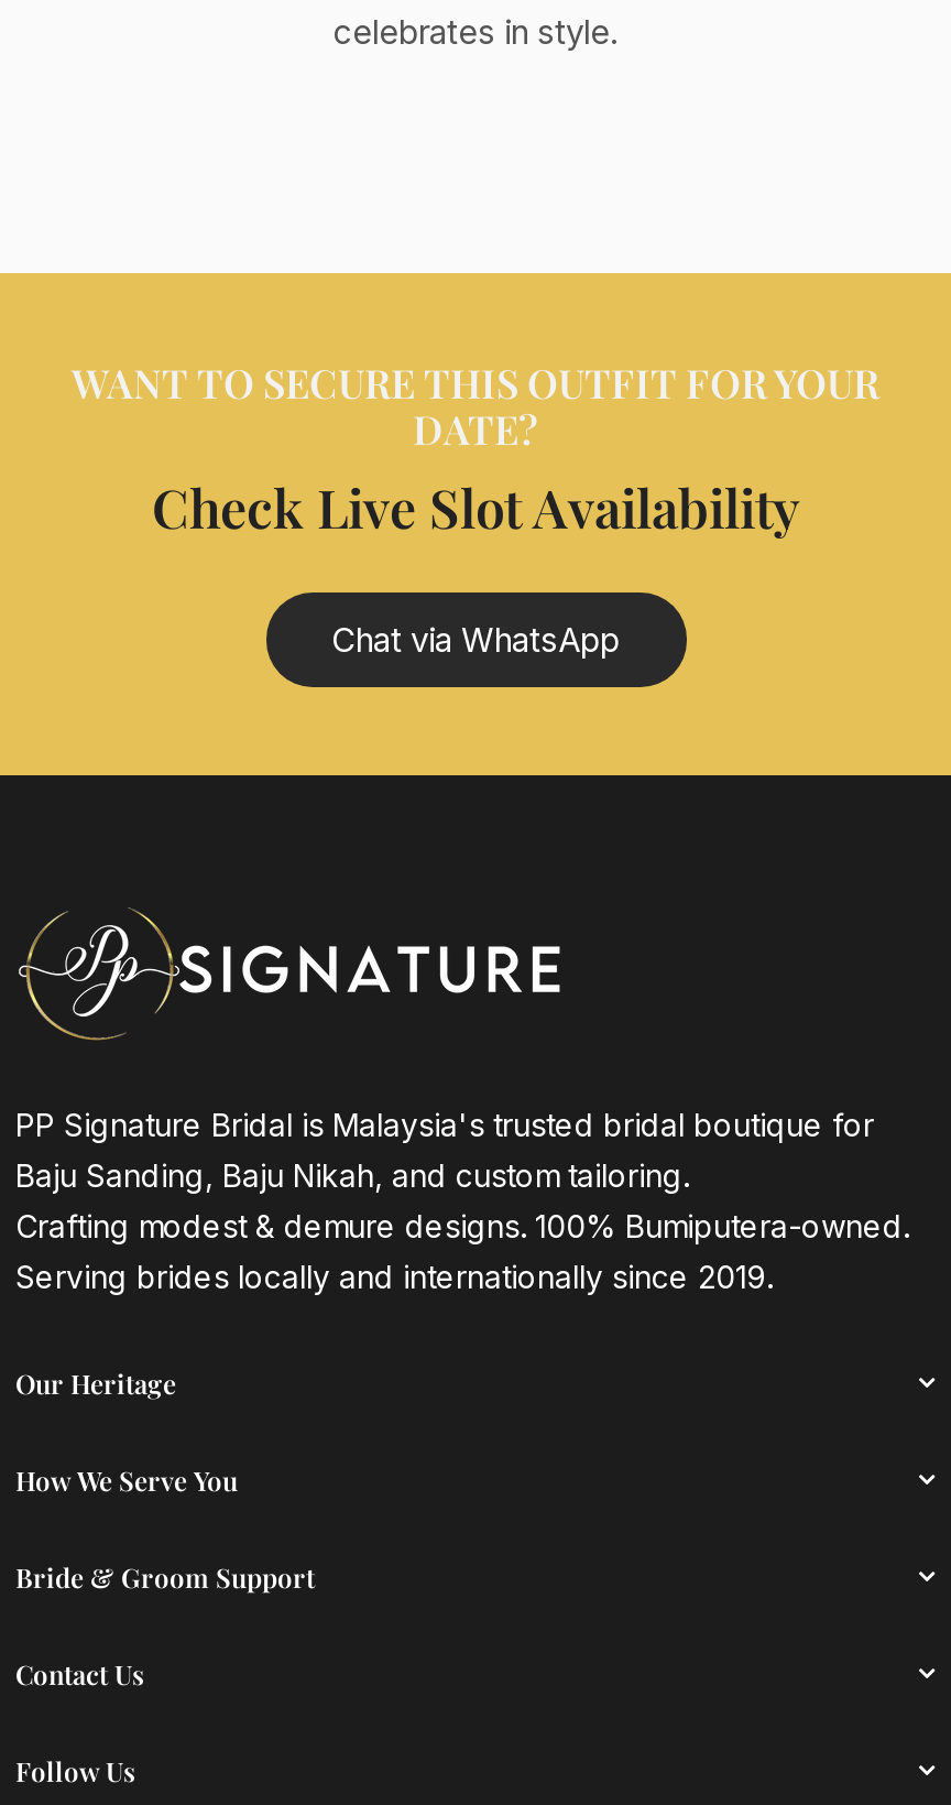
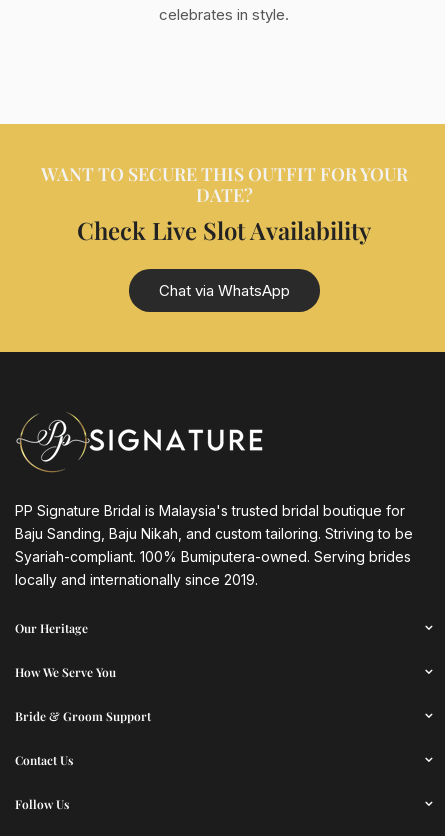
- Baju Sanding, Baju Nikah, and custom tailoring.
- Crafting modest & demure designs. 100% Bumiputera-owned.
- Serving brides locally and internationally since 2019.
+ Baju Sanding, Baju Nikah, and custom tailoring. Striving to be
+ Syariah-compliant. 100% Bumiputera-owned. Serving brides
+ locally and internationally since 2019.
